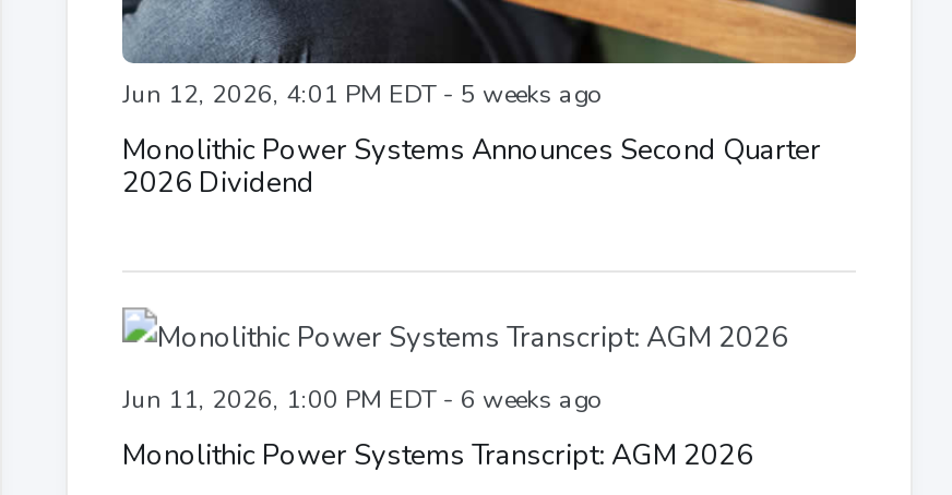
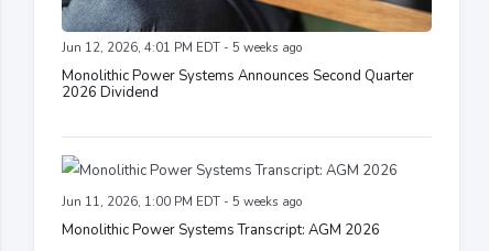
- Jun 11, 2026, 1:00 PM EDT - 6 weeks ago
+ Jun 11, 2026, 1:00 PM EDT - 5 weeks ago
